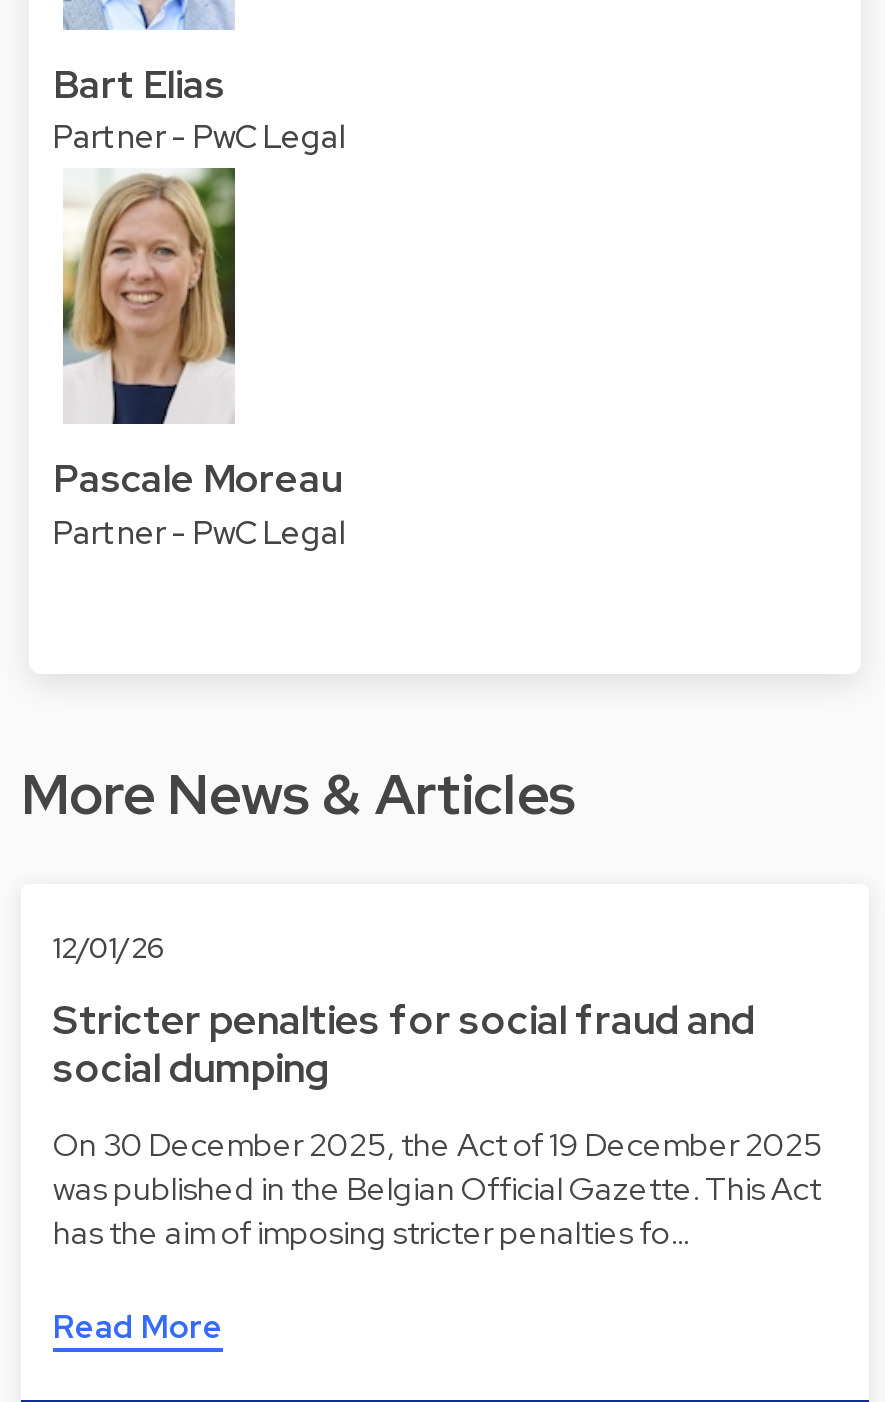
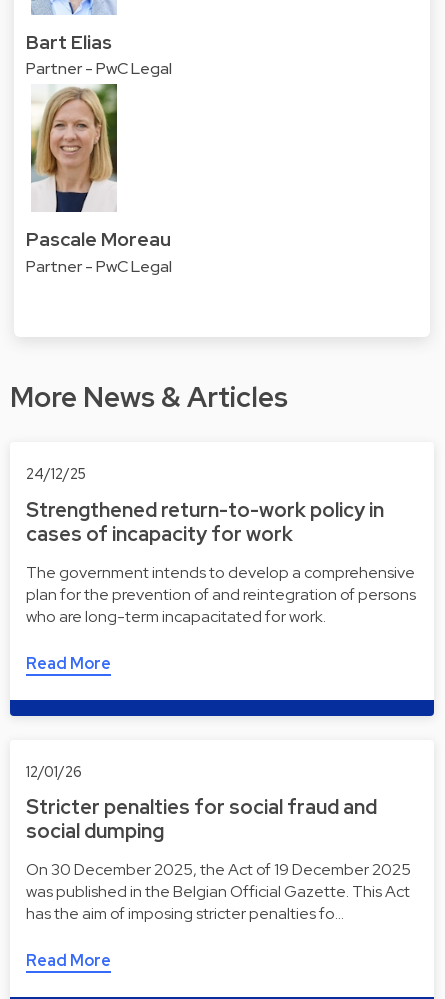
+ 24/12/25
+ Strengthened return-to-work policy in
+ cases of incapacity for work
+ The government intends to develop a comprehensive
+ plan for the prevention of and reintegration of persons
+ who are long-term incapacitated for work.
+ Read More
